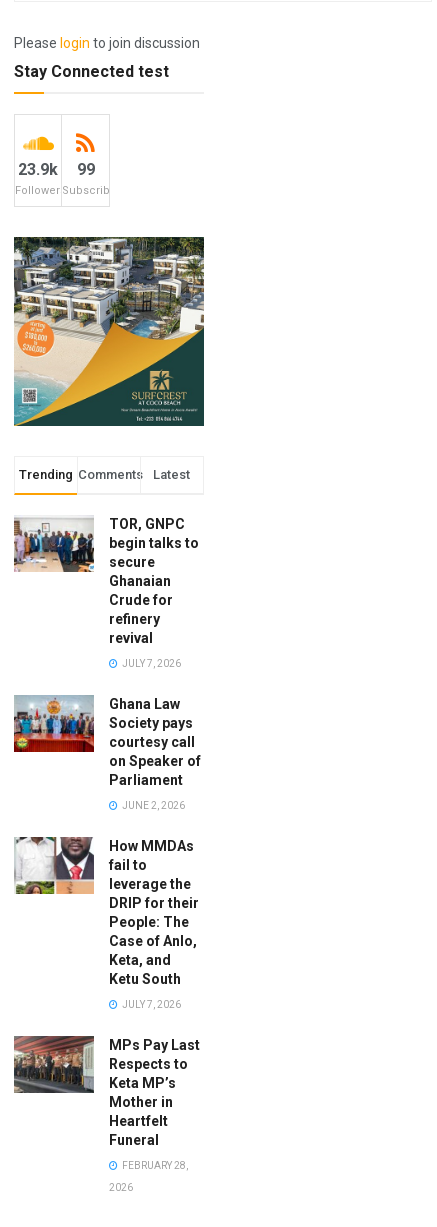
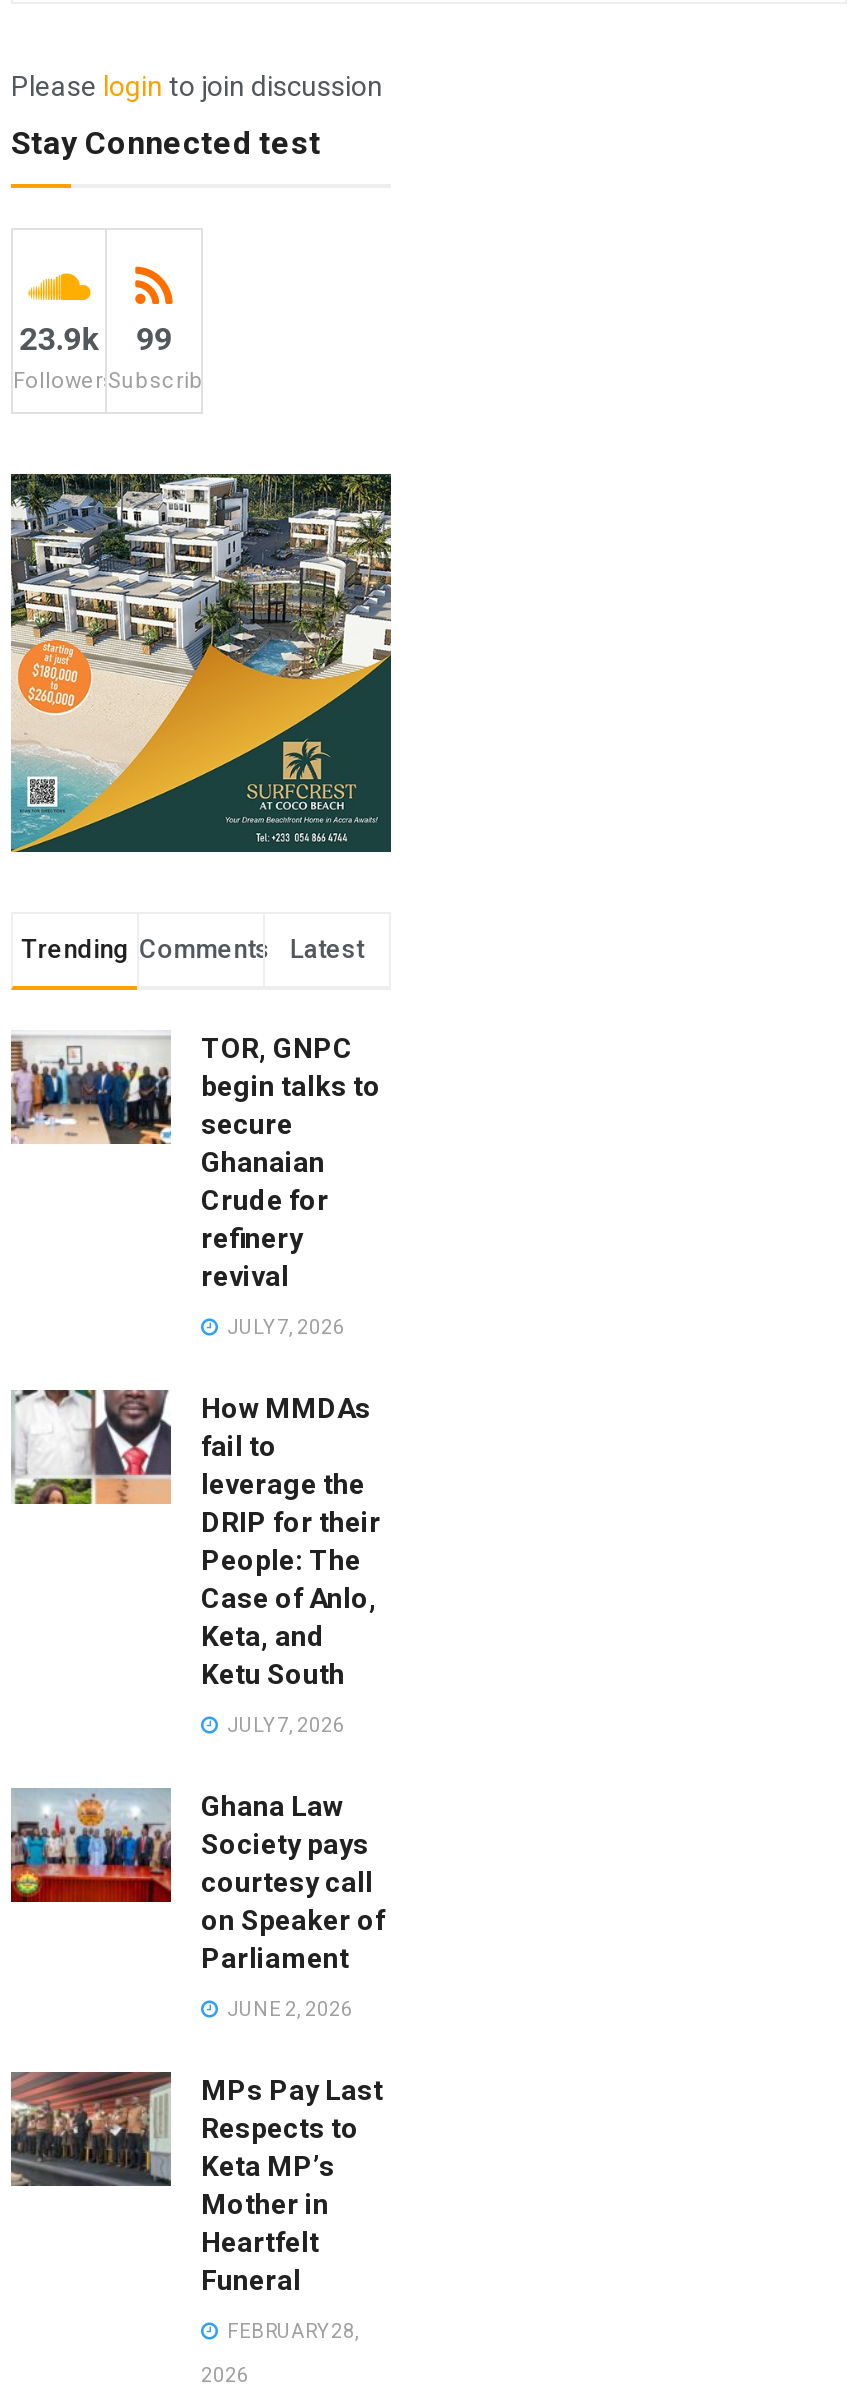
moved down: [image] | Ghana Law | Society pays | courtesy call | on Speaker of | Parliament | JUNE 2, 2026

moved up: [image] | How MMDAs | fail to | ... | Ketu South | JULY 7, 2026
